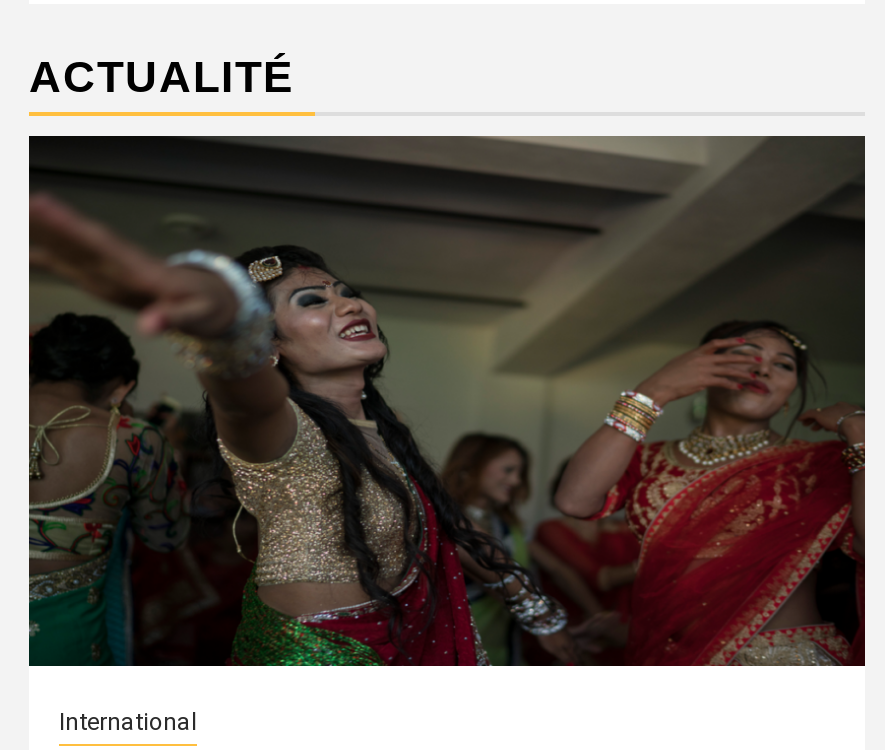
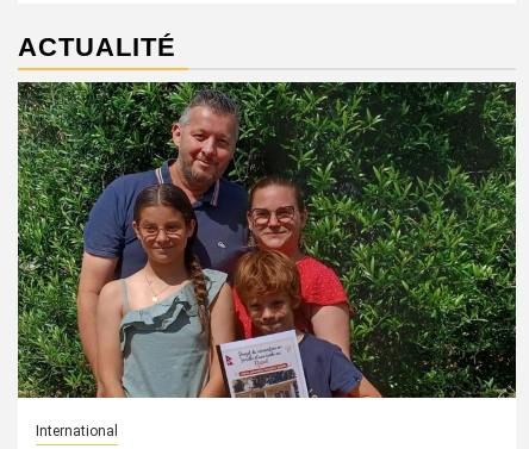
- [image]
+ [image]
